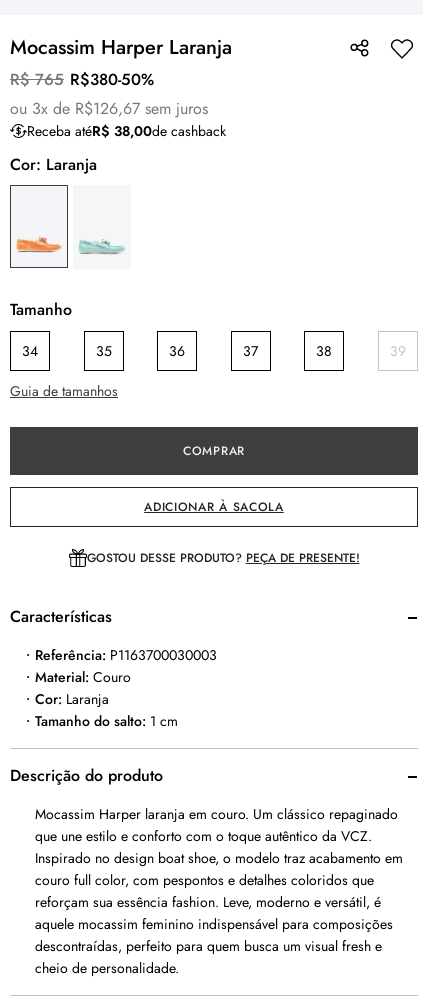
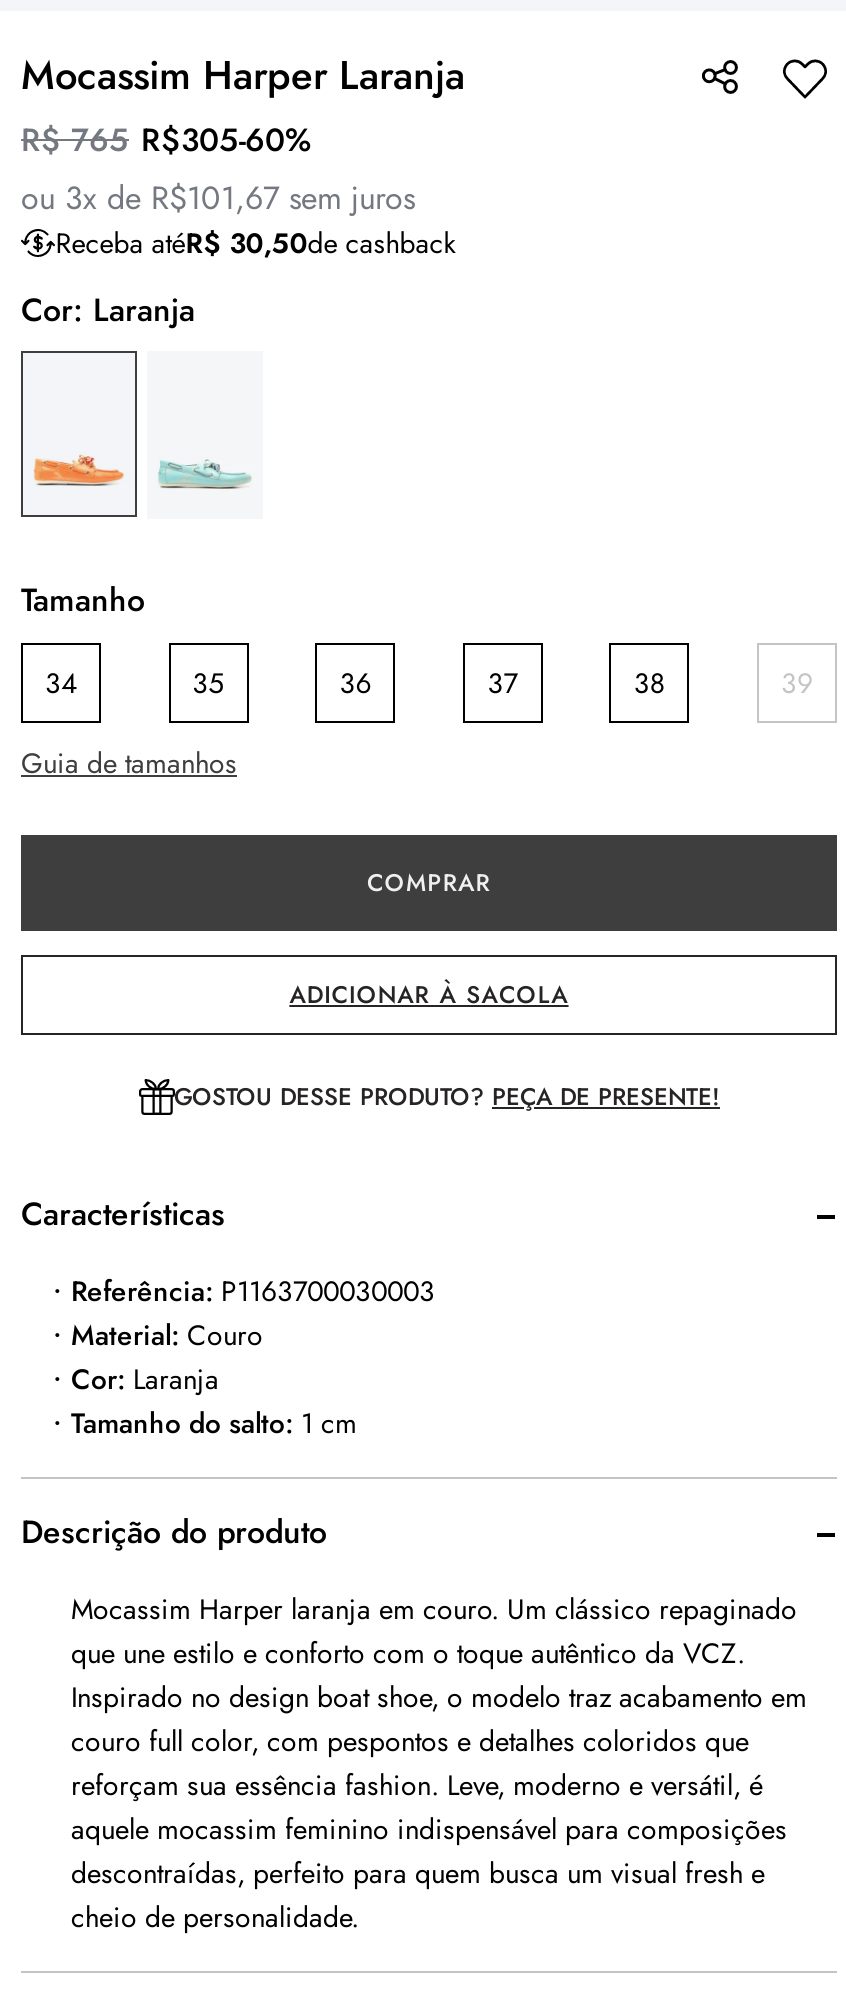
- R$ 765 R$380-50%
+ R$ 765 R$305-60%

- ou 3x de R$126,67 sem juros
+ ou 3x de R$101,67 sem juros

- Receba atéR$ 38,00de cashback
+ Receba atéR$ 30,50de cashback
